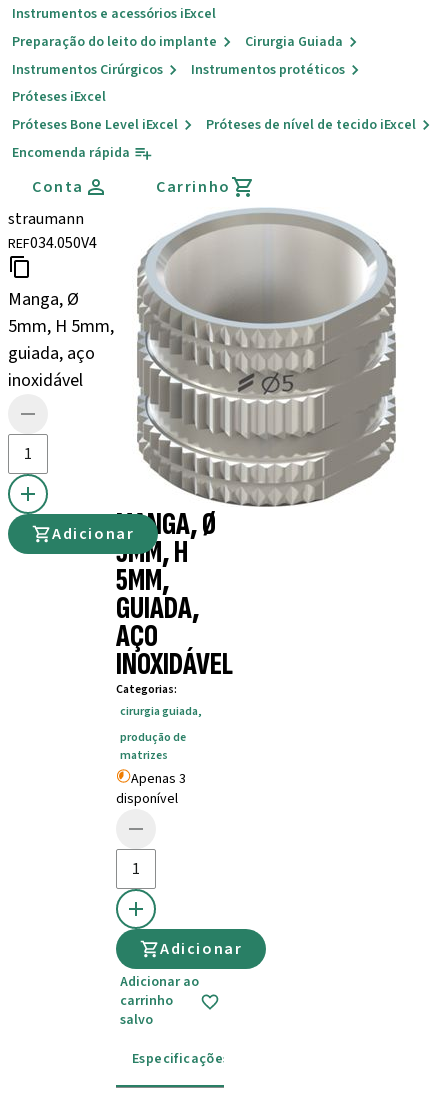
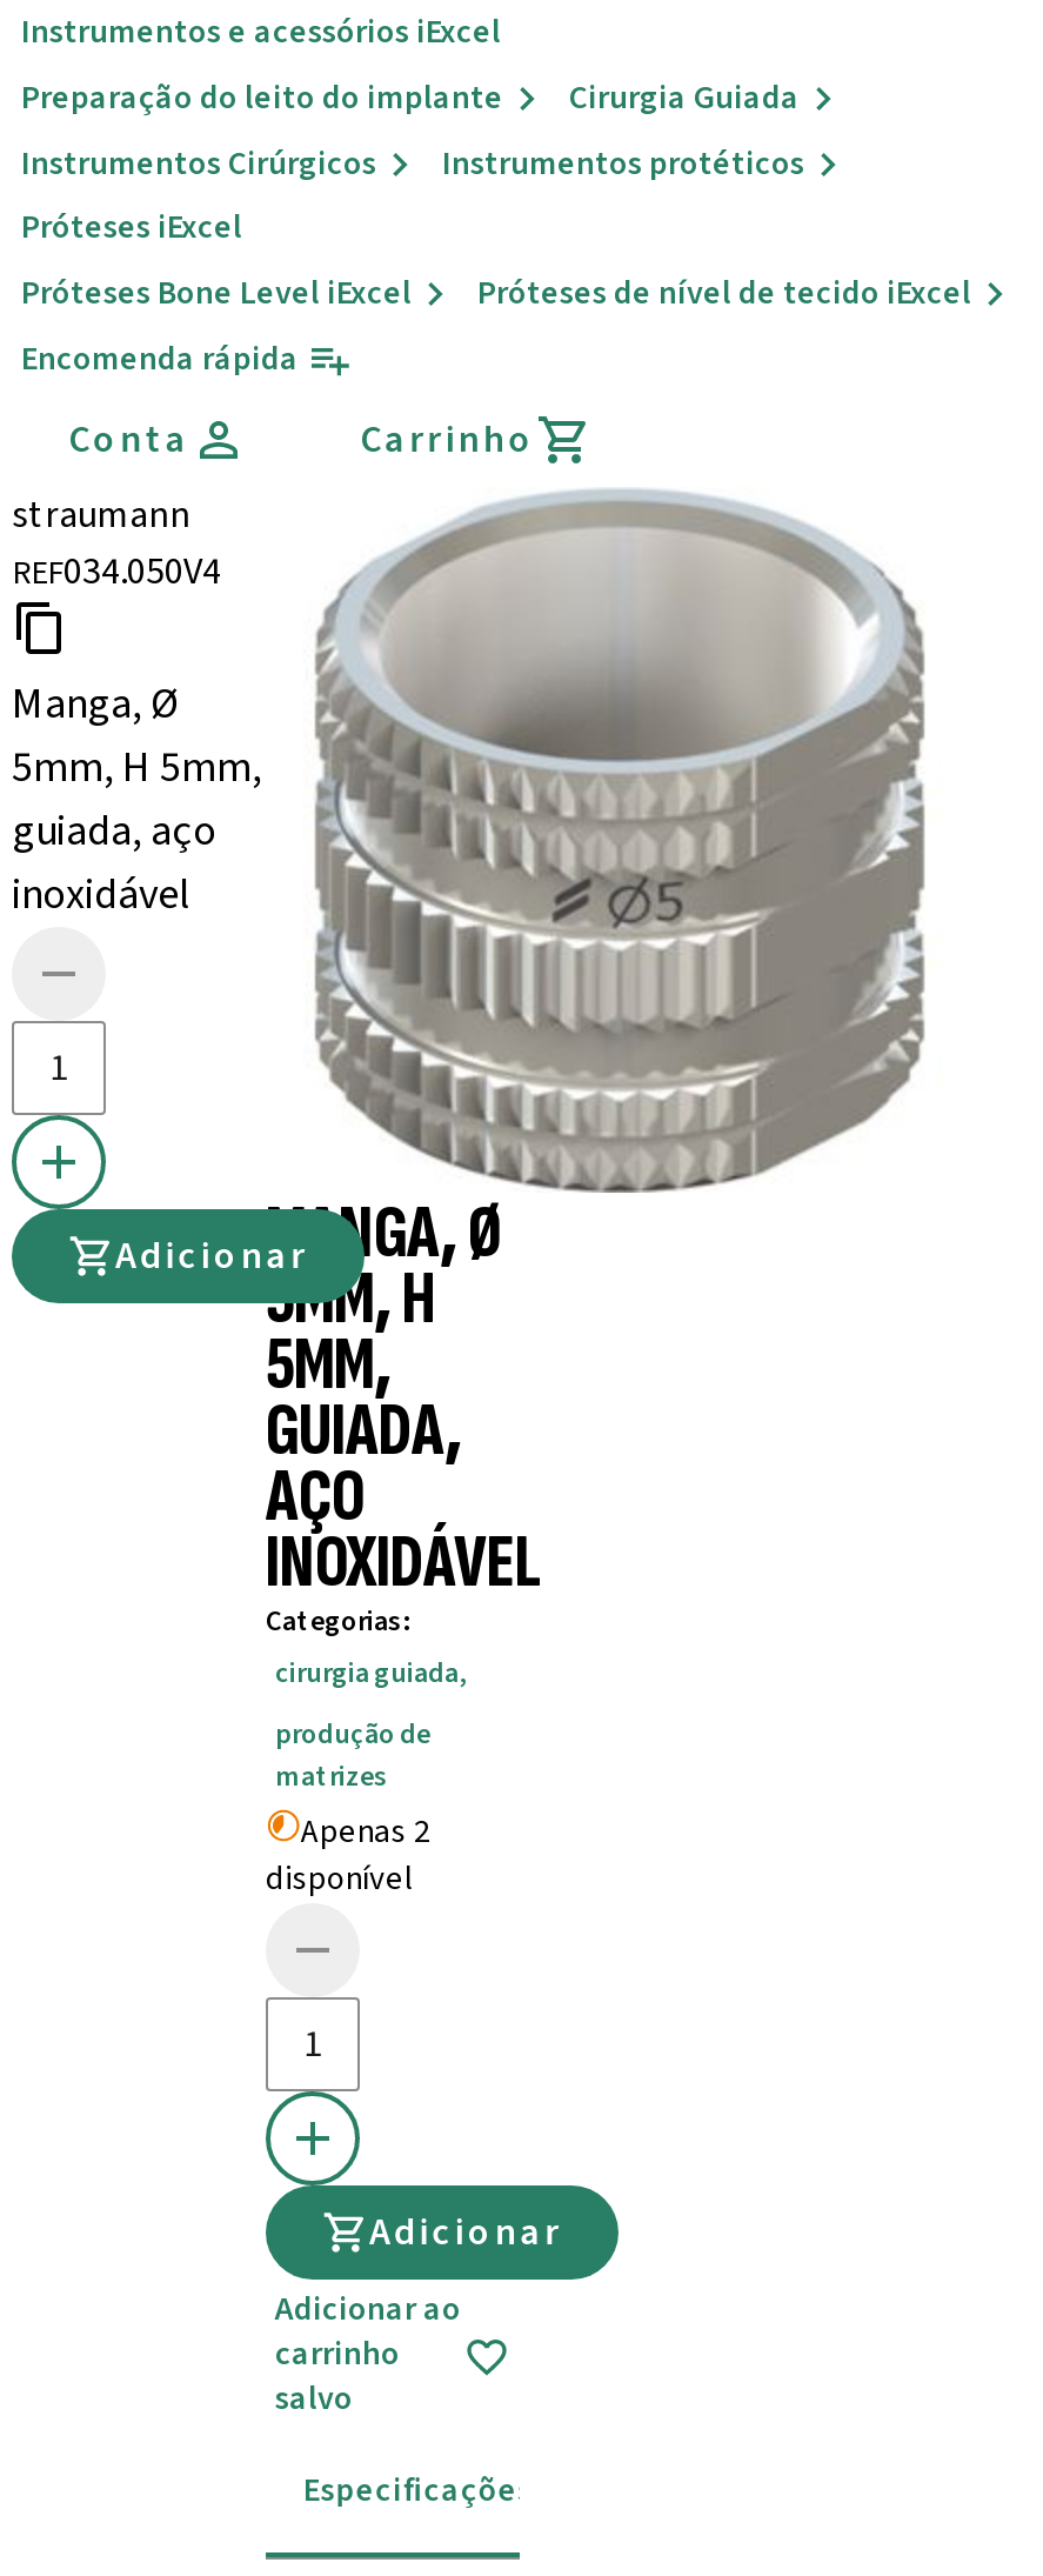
- Apenas 3
+ Apenas 2
